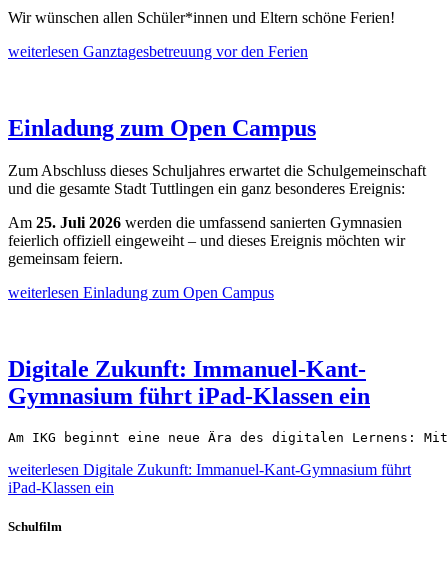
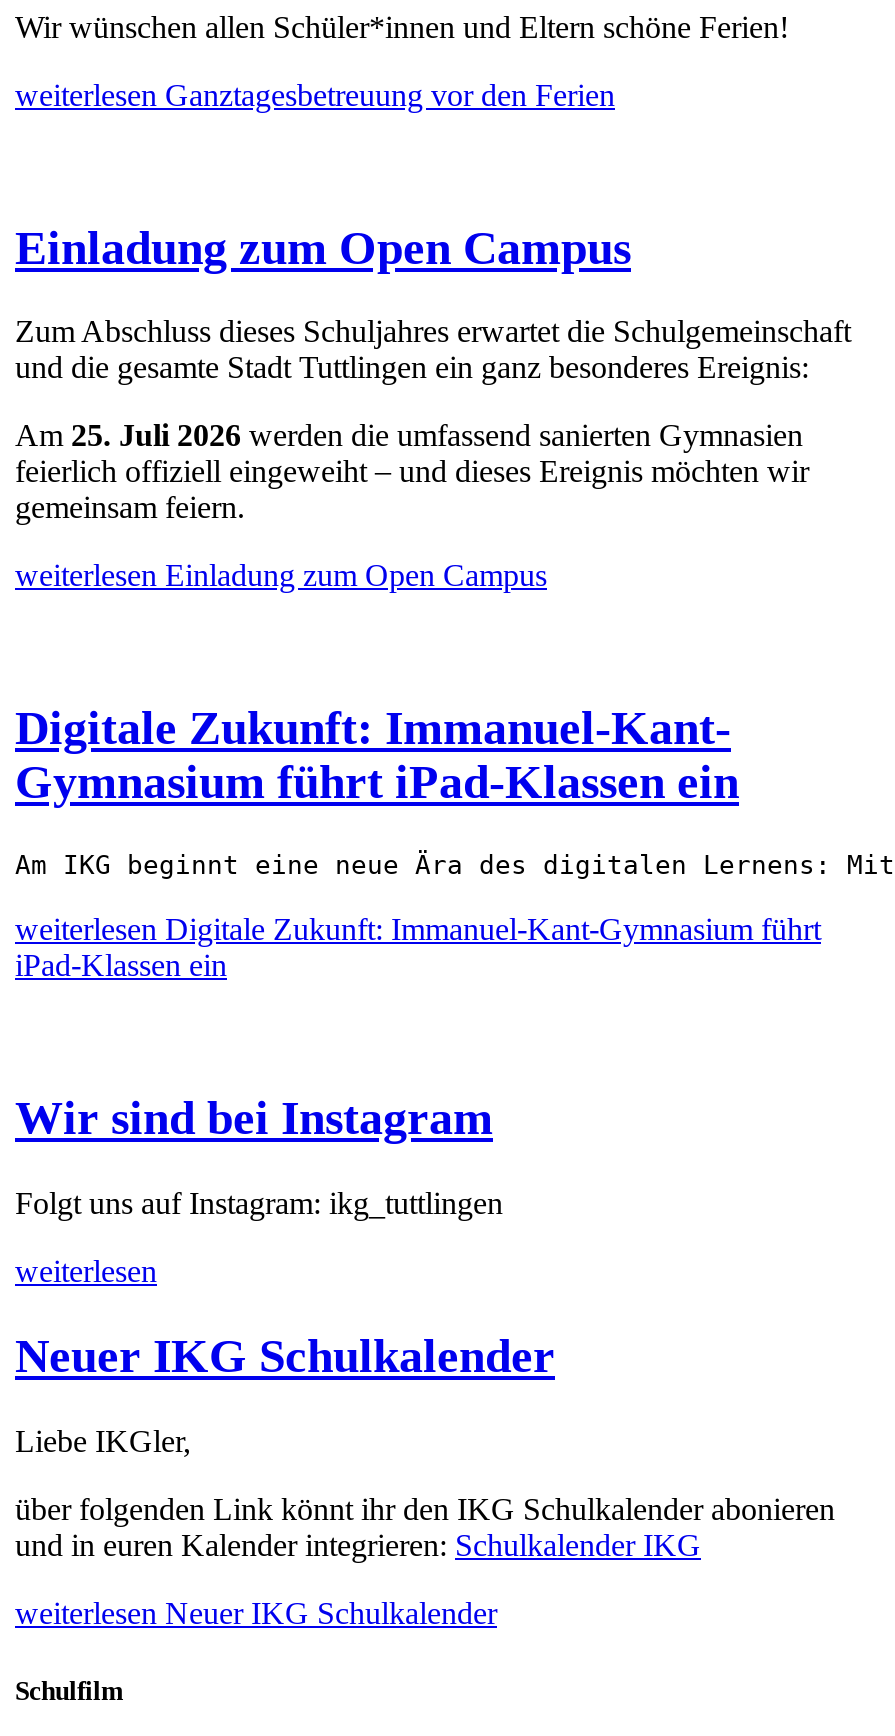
+ Wir sind bei Instagram
+ Folgt uns auf Instagram: ikg_tuttlingen
+ weiterlesen
+ Neuer IKG Schulkalender
+ Liebe IKGler,
+ über folgenden Link könnt ihr den IKG Schulkalender abonieren
+ und in euren Kalender integrieren: Schulkalender IKG
+ weiterlesen Neuer IKG Schulkalender
